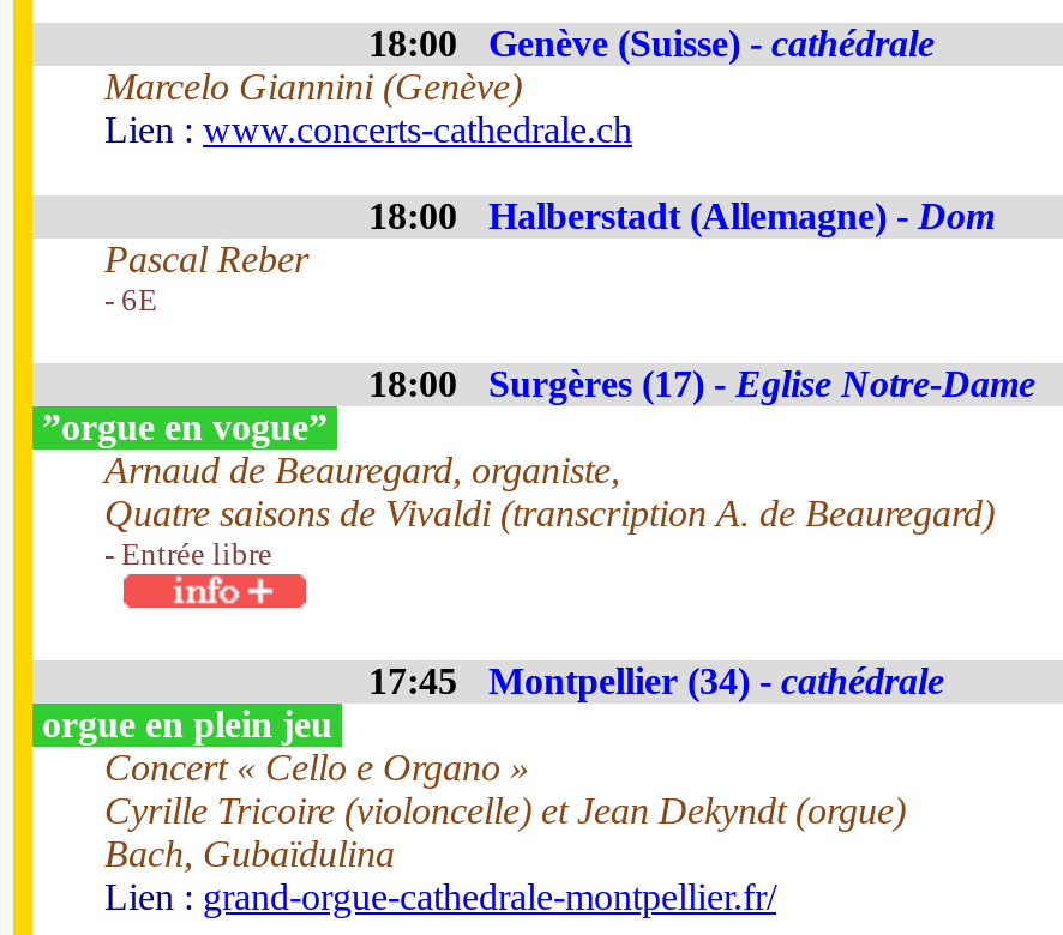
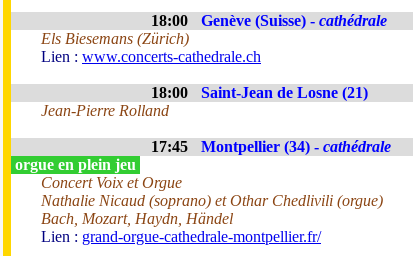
- Marcelo Giannini (Genève)
+ Els Biesemans (Zürich)

- Halberstadt (Allemagne) - Dom
- Pascal Reber
- - 6E
- 18:00
- Surgères (17) - Eglise Notre-Dame
- ”orgue en vogue”
- Arnaud de Beauregard, organiste,
- Quatre saisons de Vivaldi (transcription A. de Beauregard)
- - Entrée libre
+ Saint-Jean de Losne (21)
+ Jean-Pierre Rolland

- Concert « Cello e Organo »
- Cyrille Tricoire (violoncelle) et Jean Dekyndt (orgue)
- Bach, Gubaïdulina
+ Concert Voix et Orgue
+ Nathalie Nicaud (soprano) et Othar Chedlivili (orgue)
+ Bach, Mozart, Haydn, Händel
